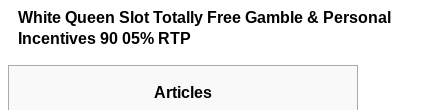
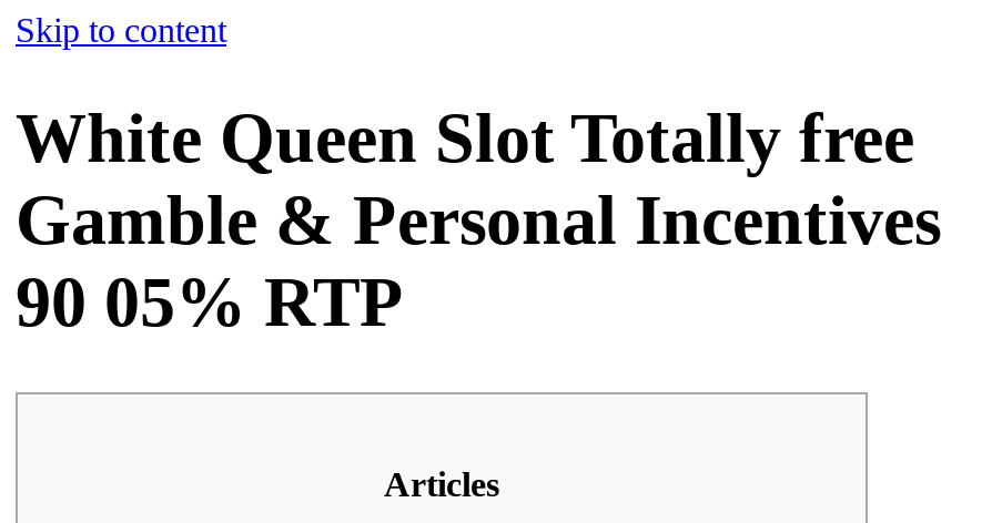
- White Queen Slot Totally Free Gamble & Personal
- Incentives 90 05% RTP
+ Skip to content
+ White Queen Slot Totally free
+ Gamble & Personal Incentives
+ 90 05% RTP
